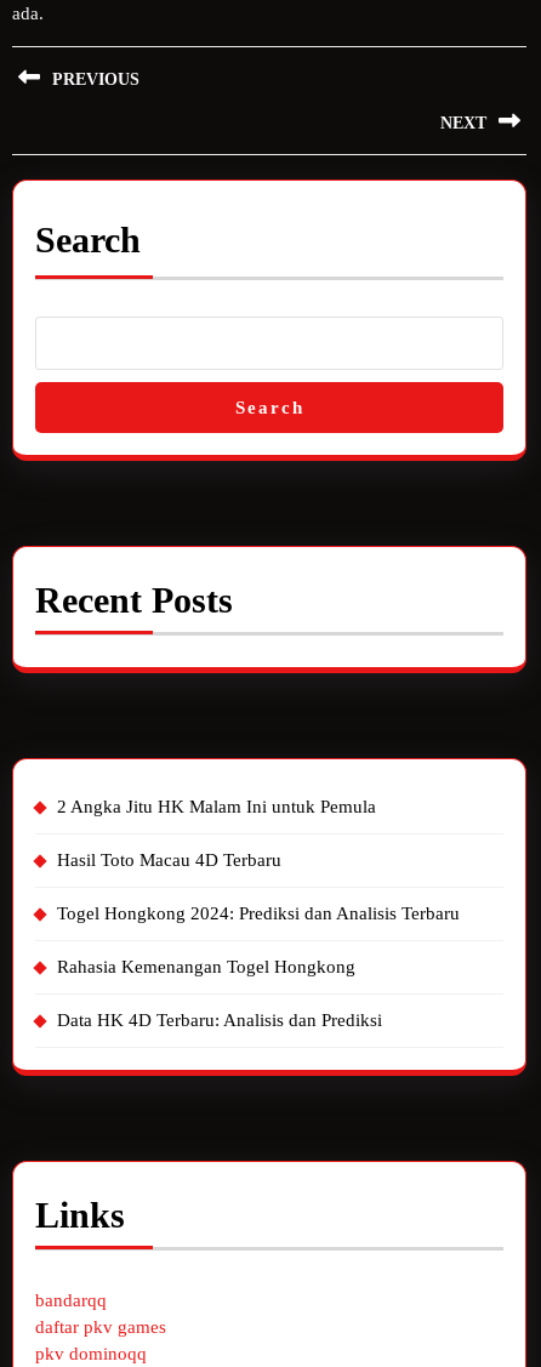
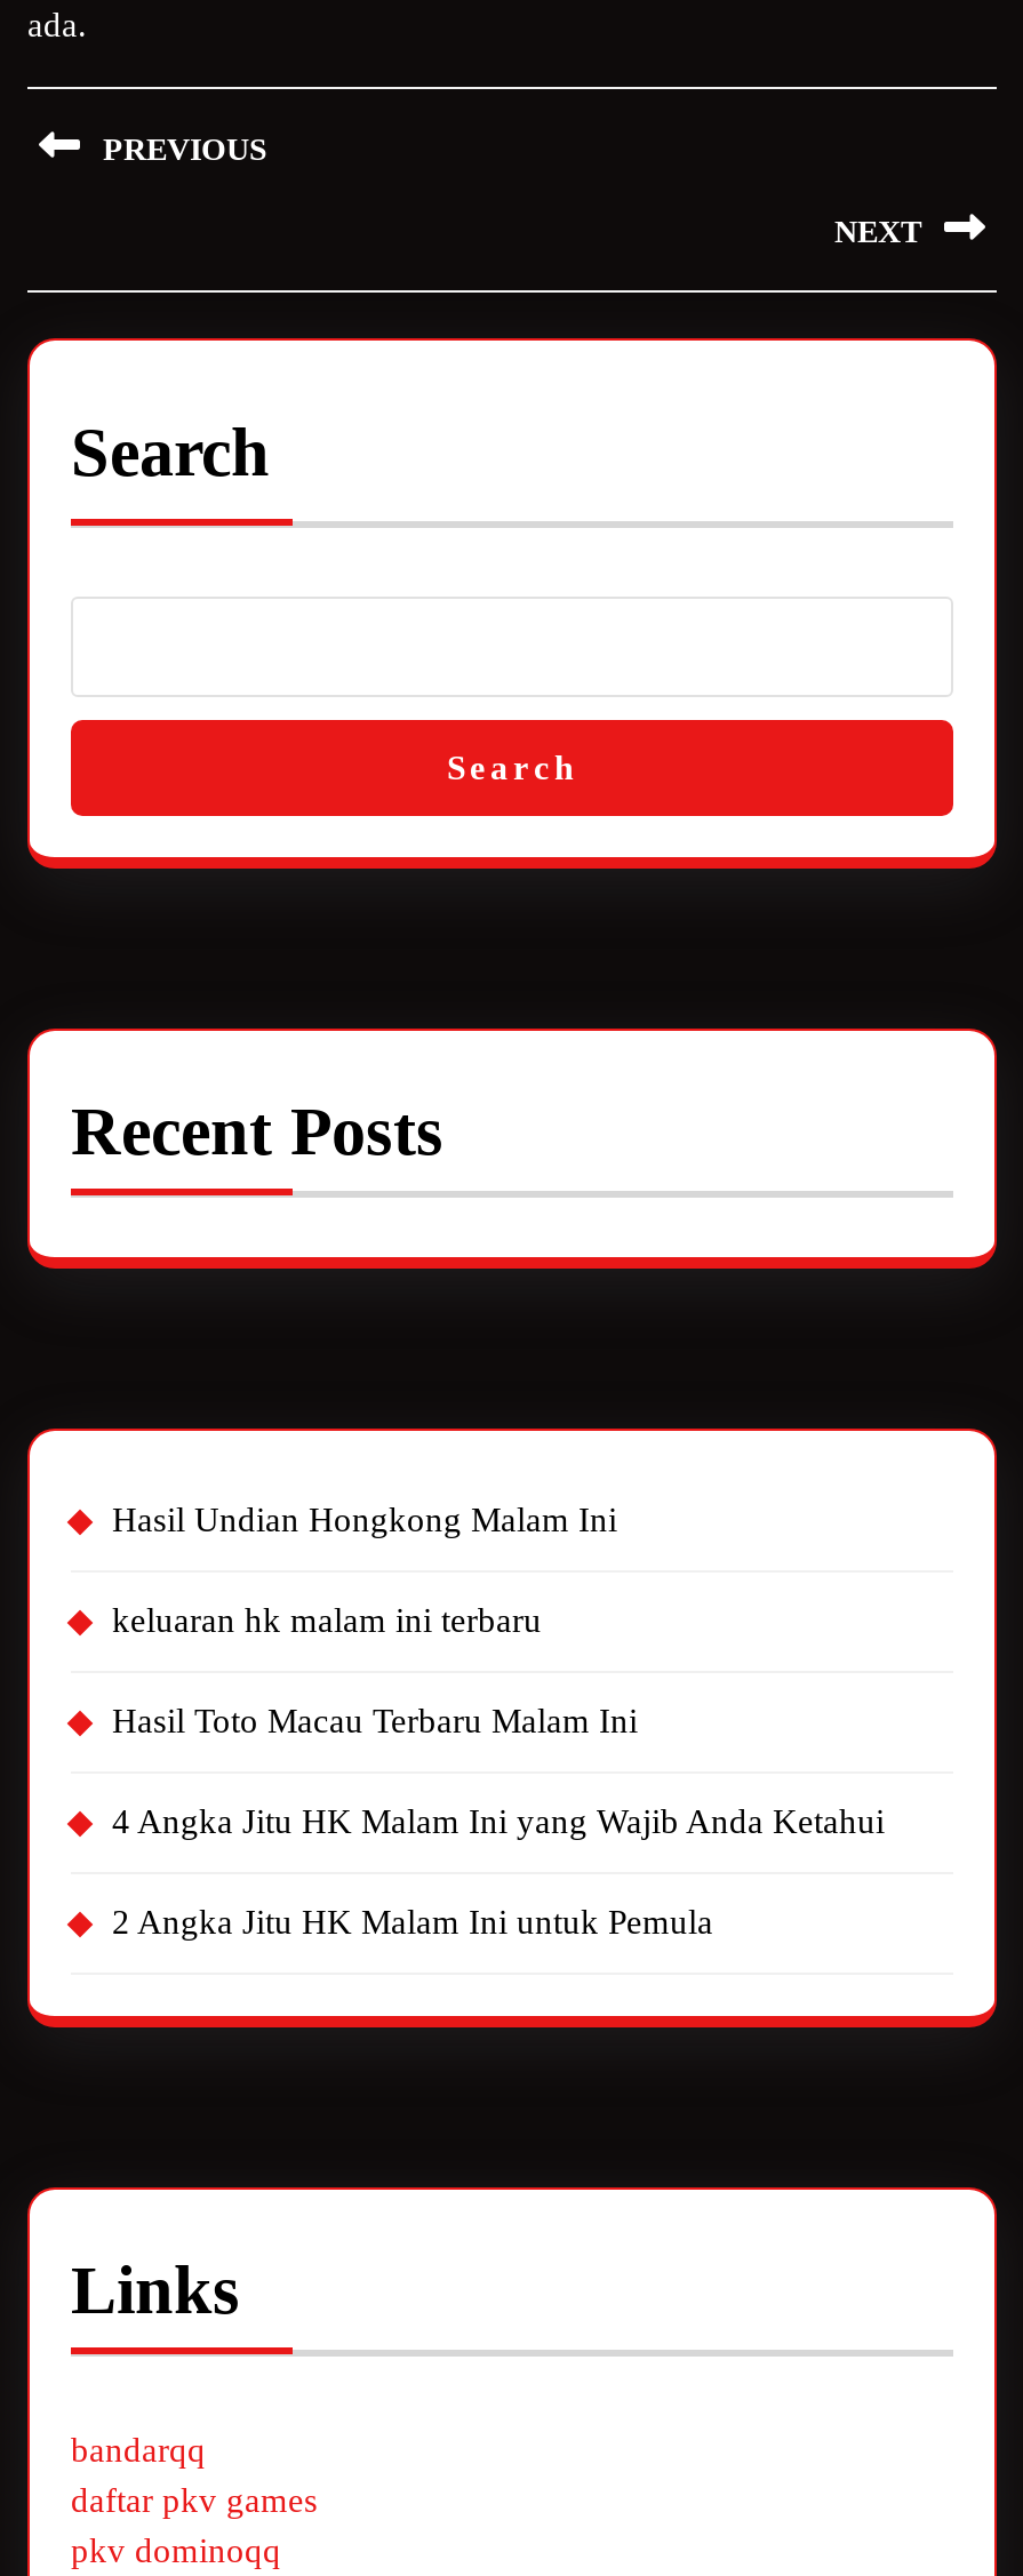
+ Hasil Undian Hongkong Malam Ini
+ keluaran hk malam ini terbaru
+ Hasil Toto Macau Terbaru Malam Ini
+ 4 Angka Jitu HK Malam Ini yang Wajib Anda Ketahui

moved down: 2 Angka Jitu HK Malam Ini untuk Pemula

- Hasil Toto Macau 4D Terbaru
- Togel Hongkong 2024: Prediksi dan Analisis Terbaru
- Rahasia Kemenangan Togel Hongkong
- Data HK 4D Terbaru: Analisis dan Prediksi
